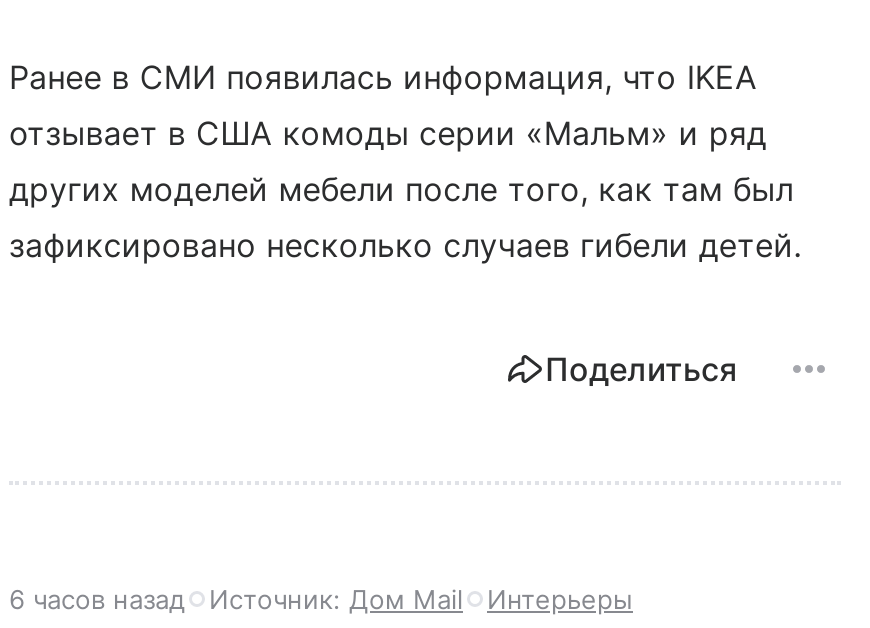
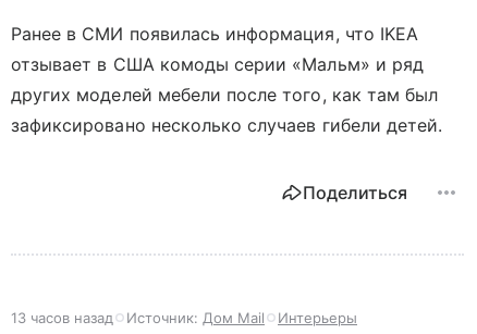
- 6 часов назад Источник: Дом Mail Интерьеры
+ 13 часов назад Источник: Дом Mail Интерьеры
